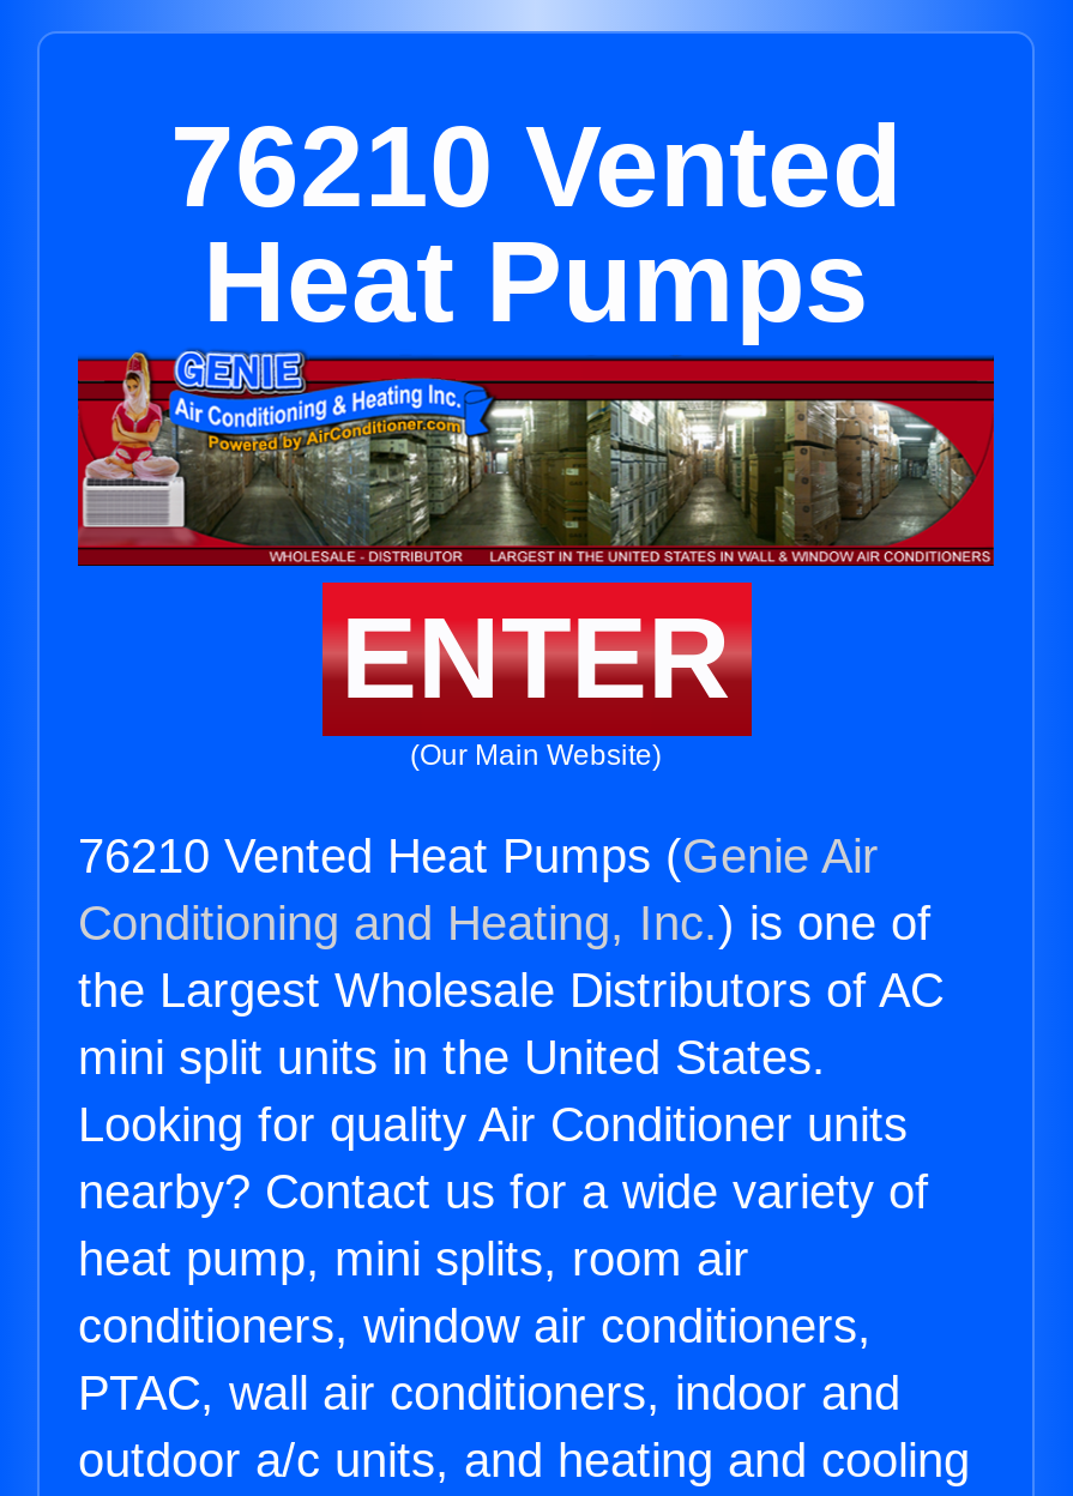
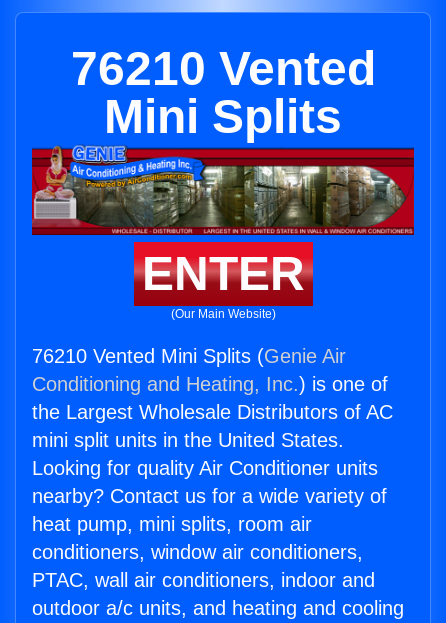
- Heat Pumps
+ Mini Splits

- 76210 Vented Heat Pumps (Genie Air
+ 76210 Vented Mini Splits (Genie Air
